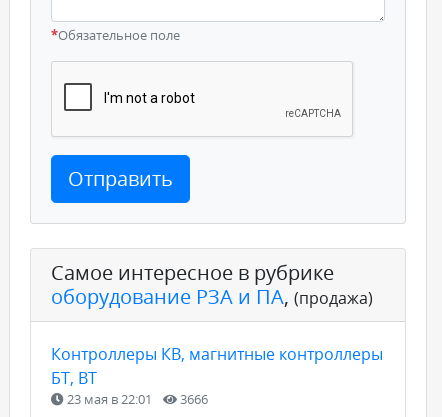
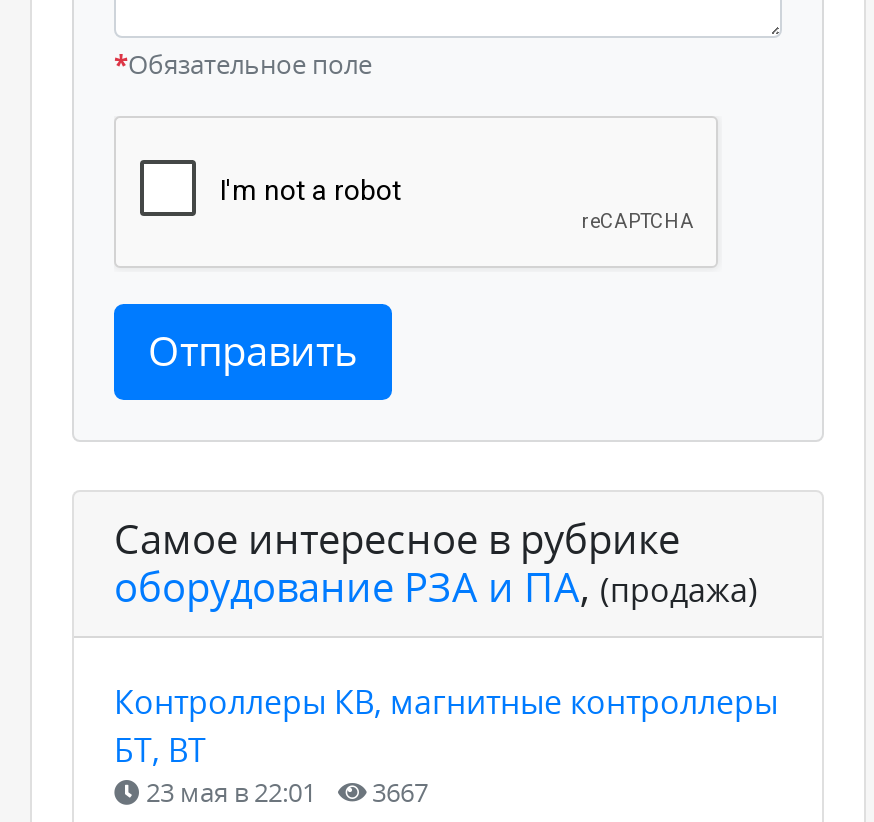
- 23 мая в 22:01 3666
+ 23 мая в 22:01 3667
